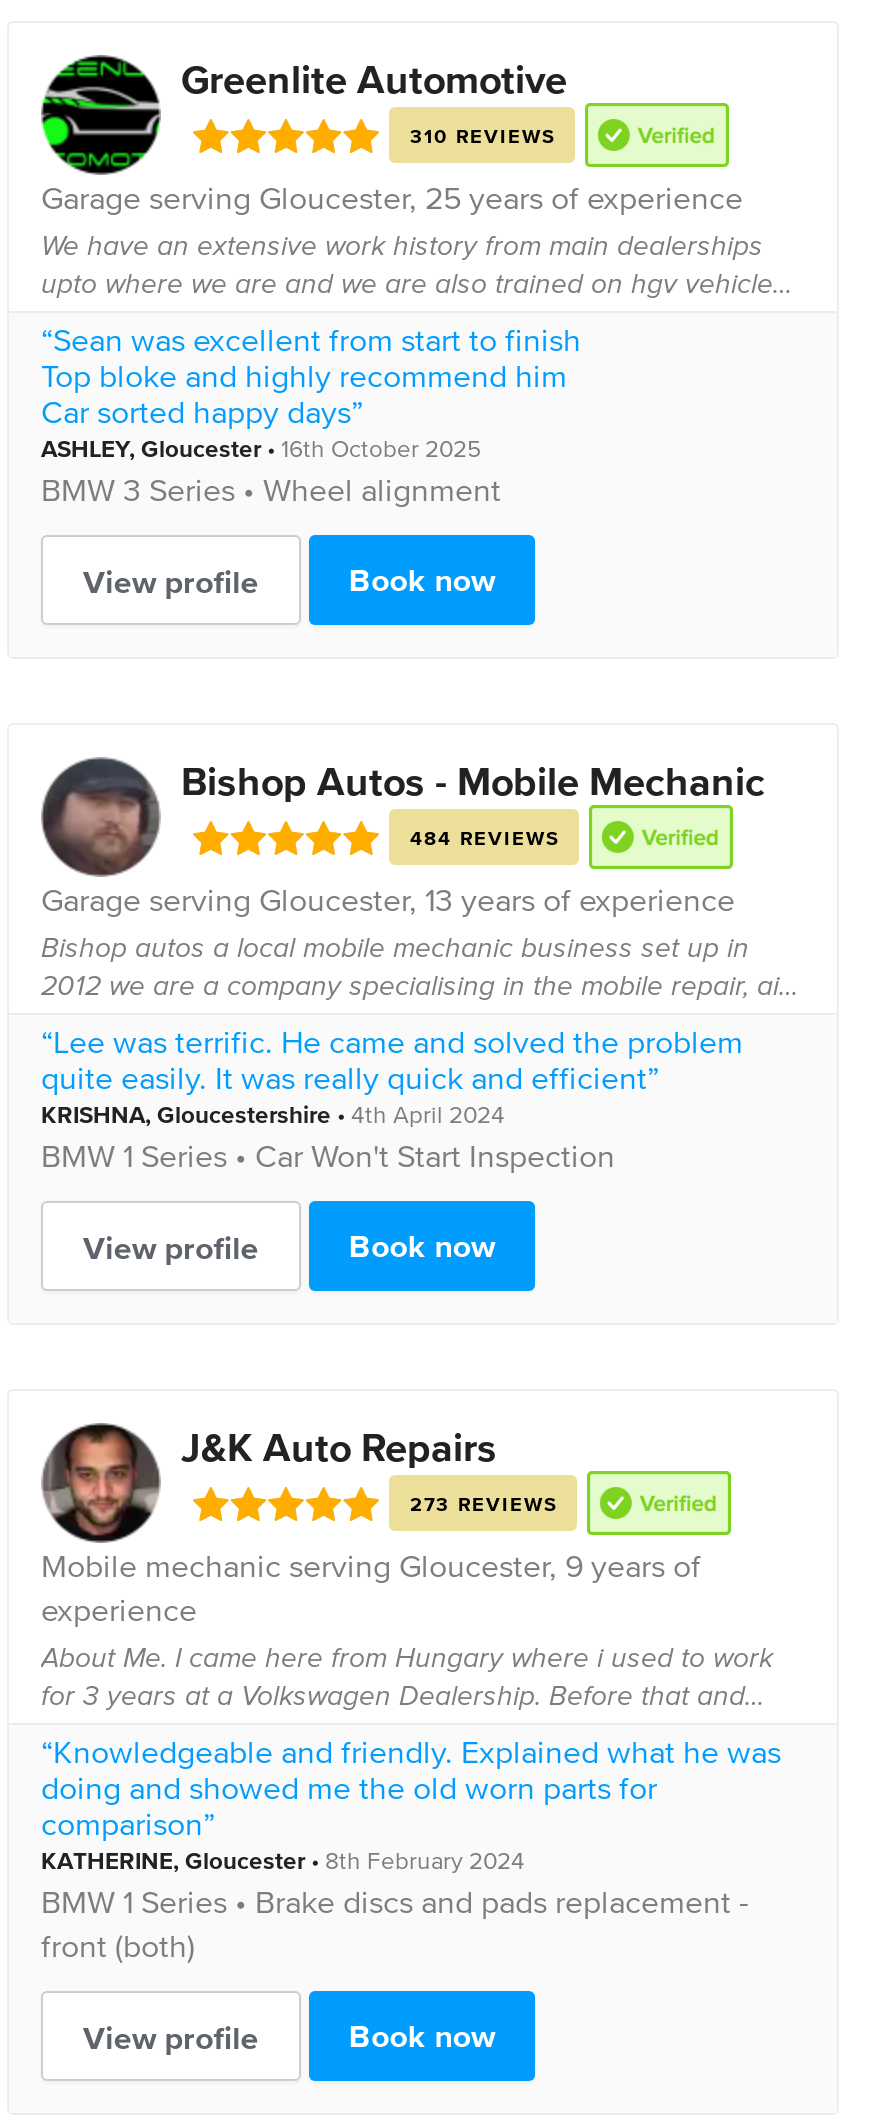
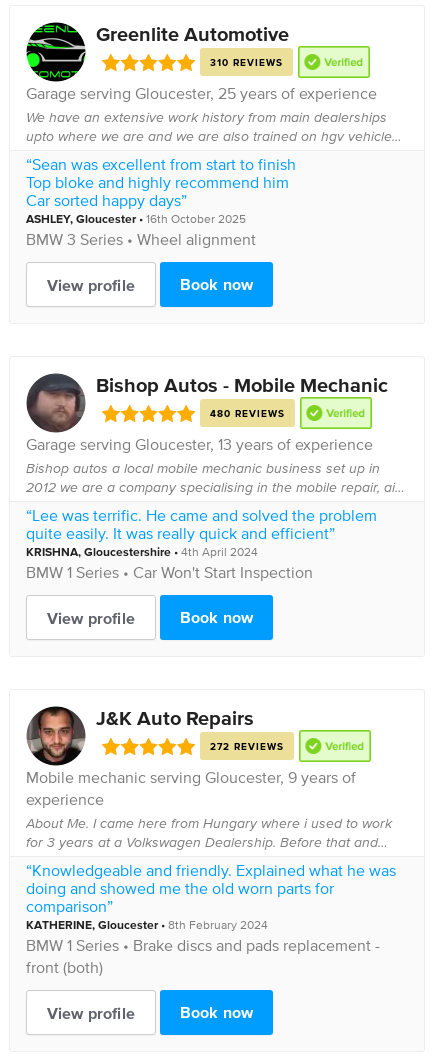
- 484 REVIEWS
+ 480 REVIEWS

- 273 REVIEWS
+ 272 REVIEWS
